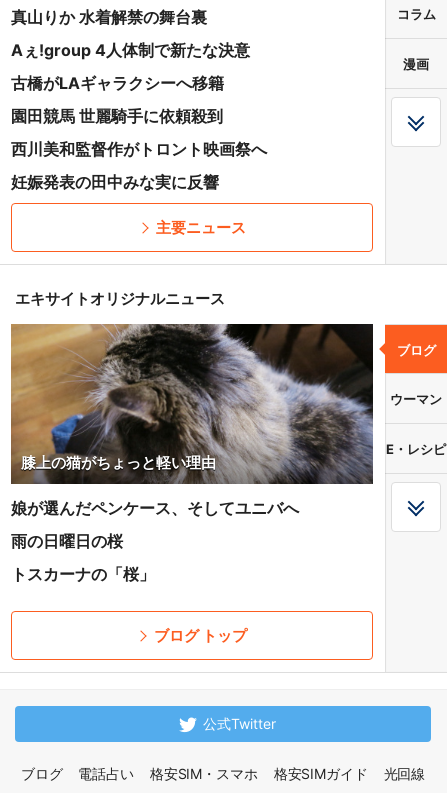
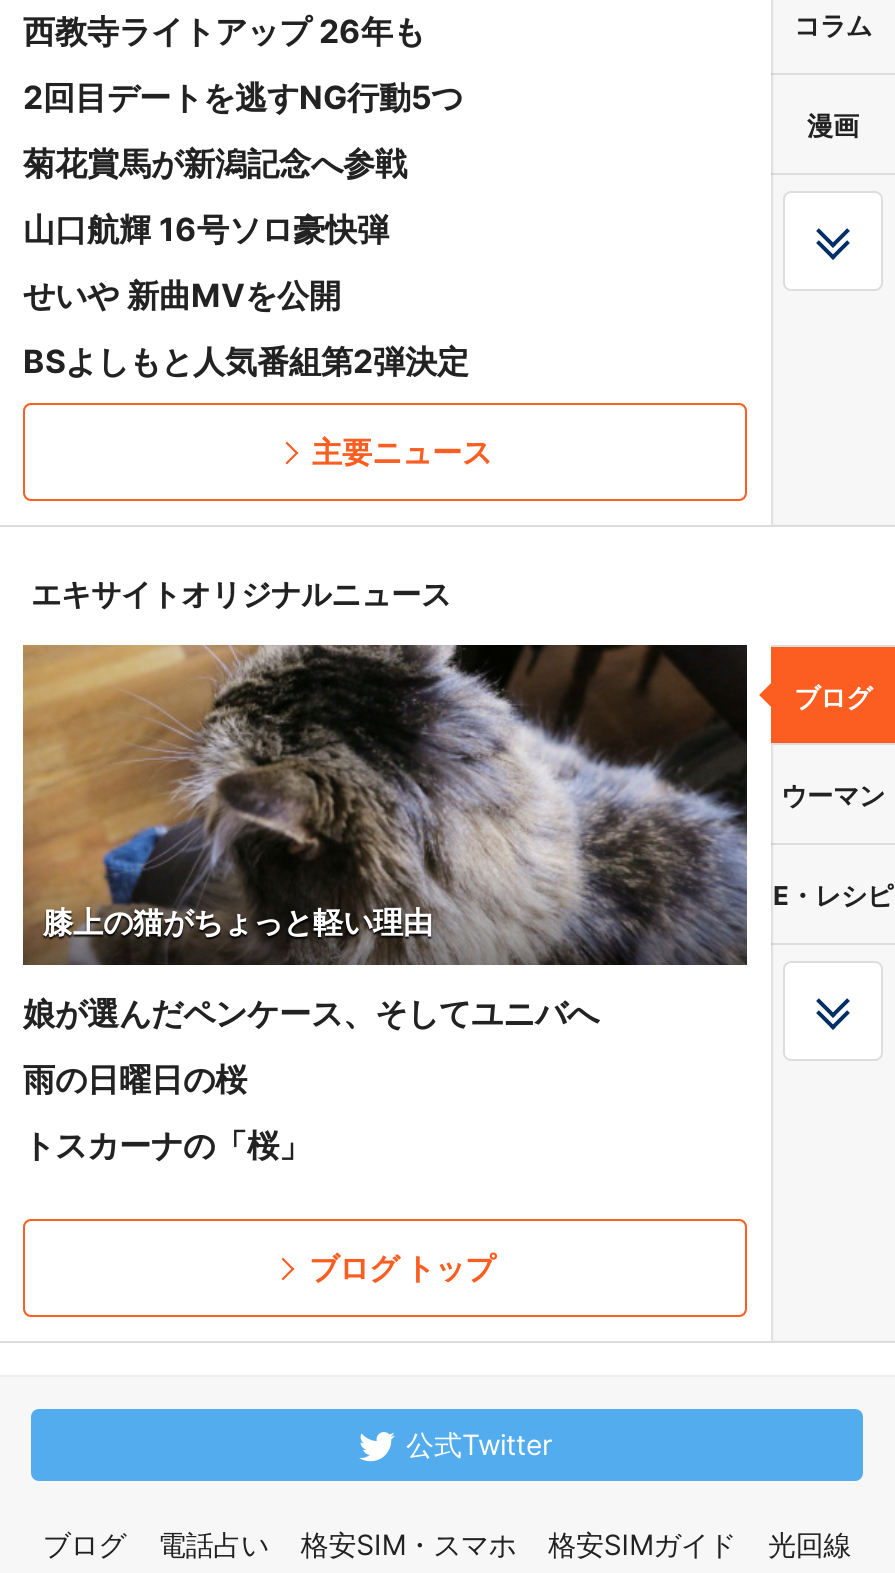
- 真山りか 水着解禁の舞台裏
+ 西教寺ライトアップ 26年も

- Aぇ!group 4人体制で新たな決意
+ 2回目デートを逃すNG行動5つ

- 古橋がLAギャラクシーへ移籍
+ 菊花賞馬が新潟記念へ参戦

- 園田競馬 世麗騎手に依頼殺到
+ 山口航輝 16号ソロ豪快弾

- 西川美和監督作がトロント映画祭へ
+ せいや 新曲MVを公開

- 妊娠発表の田中みな実に反響
+ BSよしもと人気番組第2弾決定
